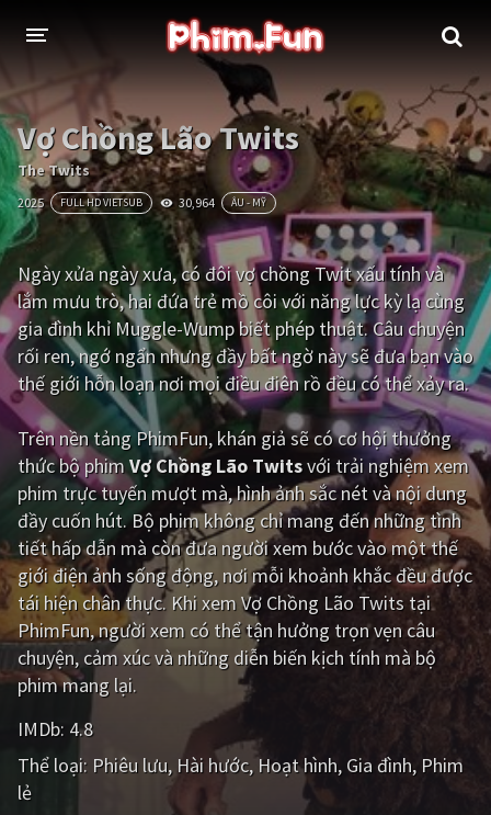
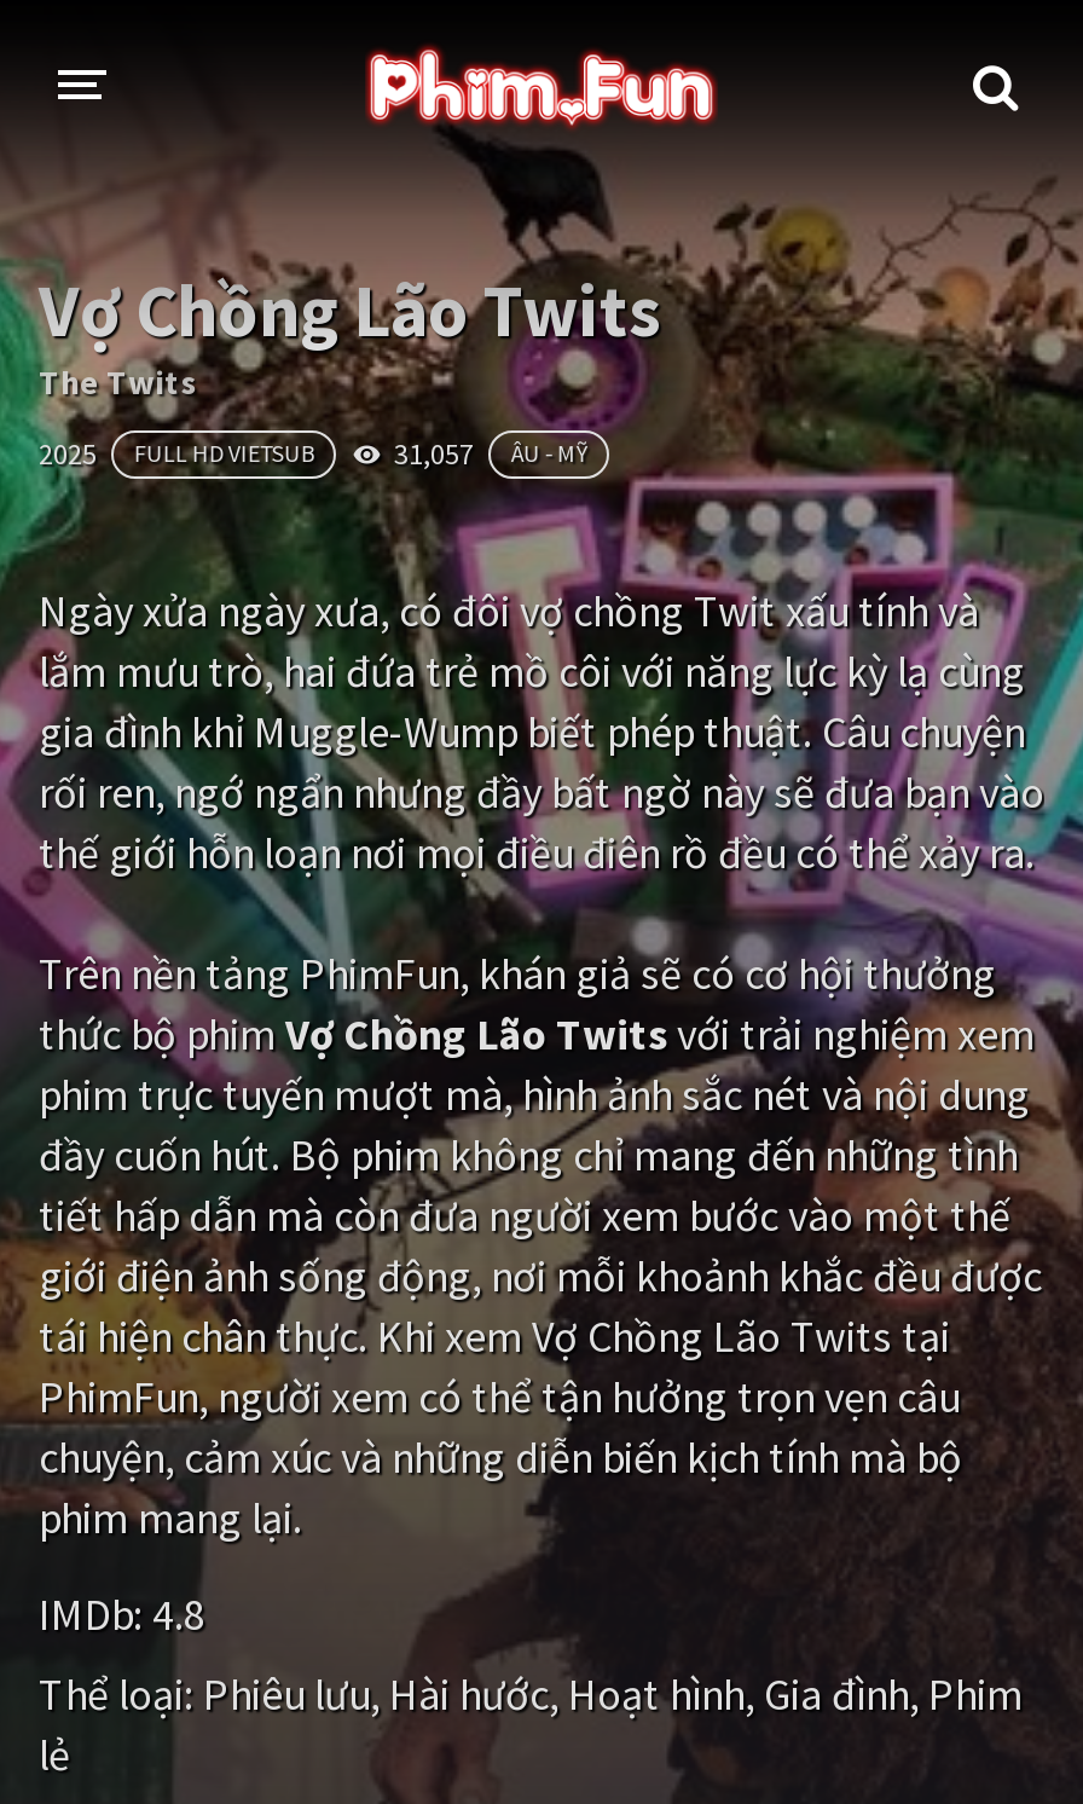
- 30,964 ÂU - MỸ
+ 31,057 ÂU - MỸ
